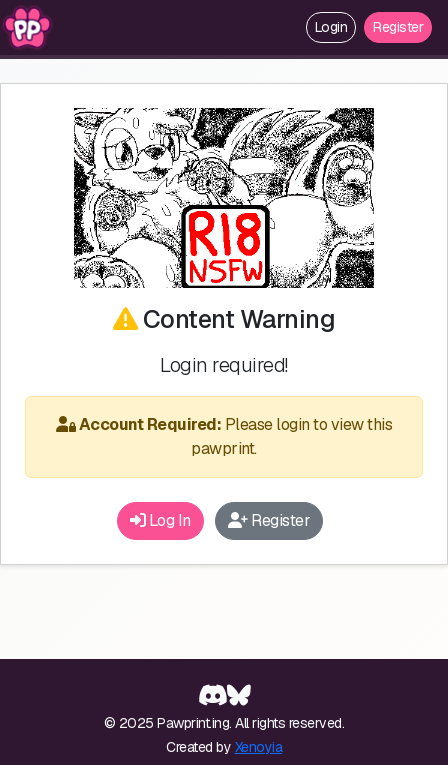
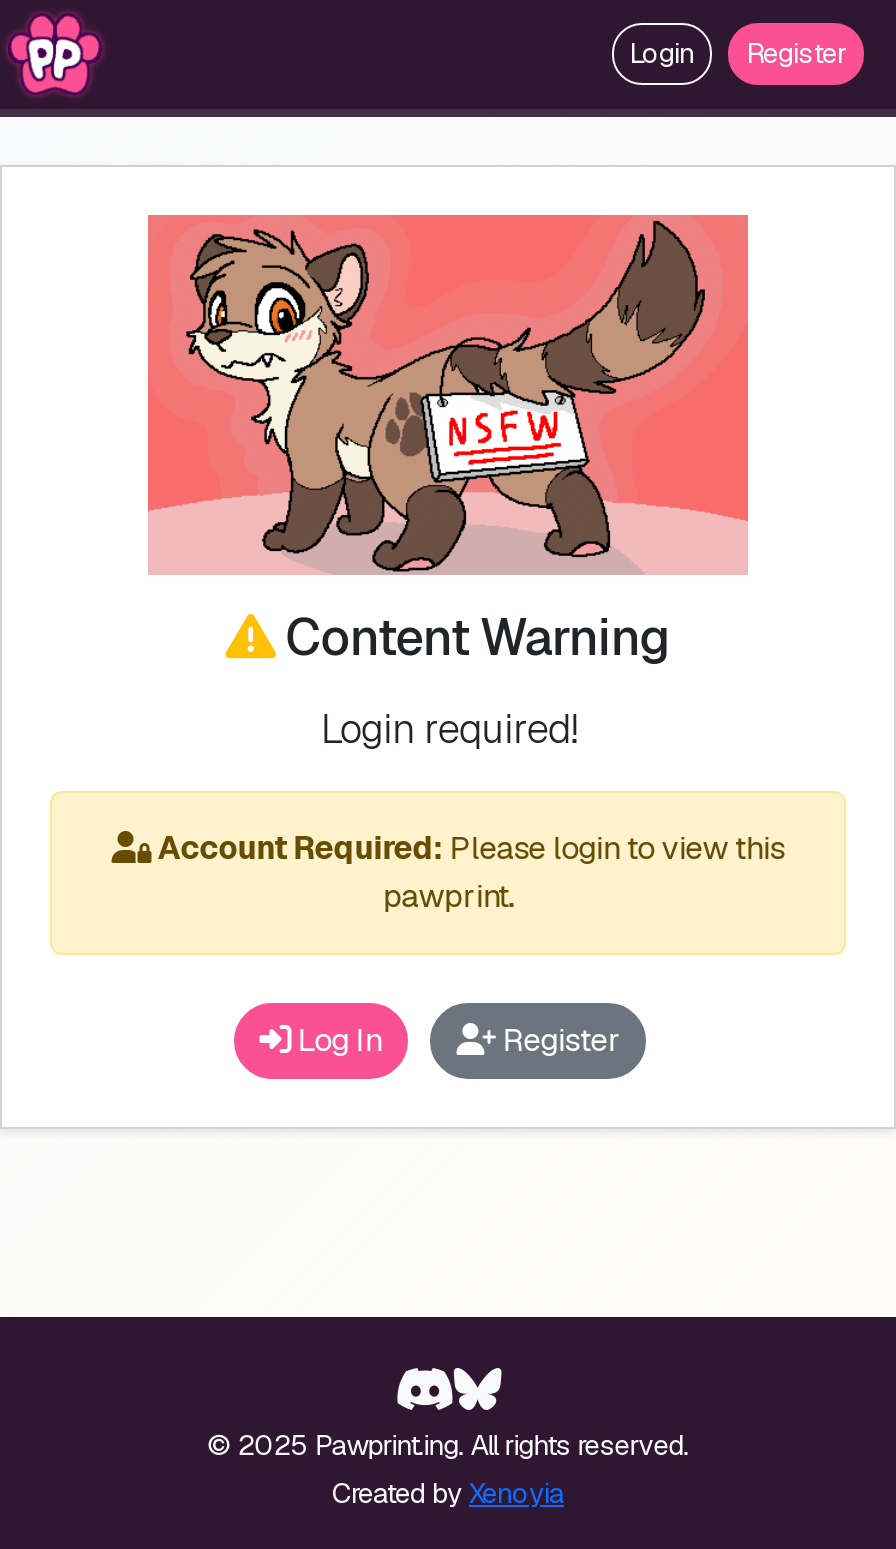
- [image]
+ [image]
